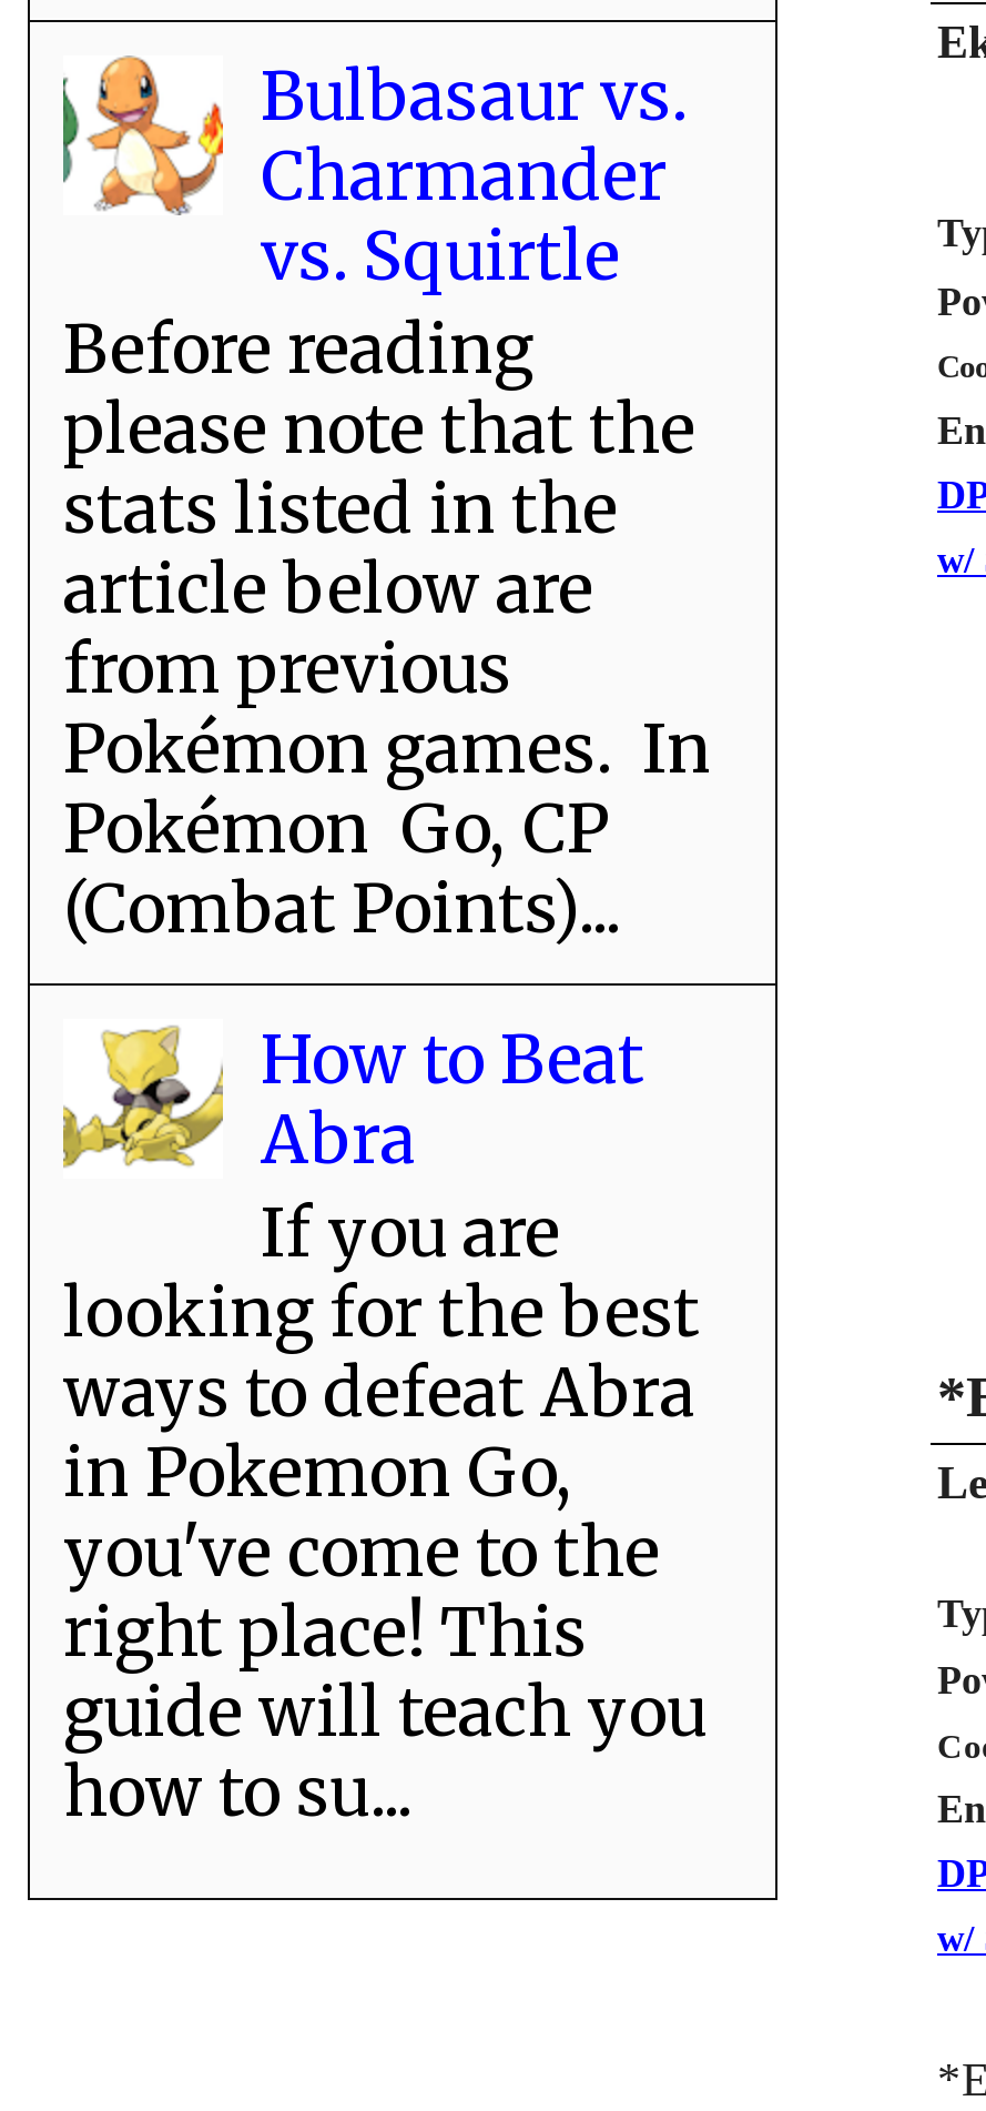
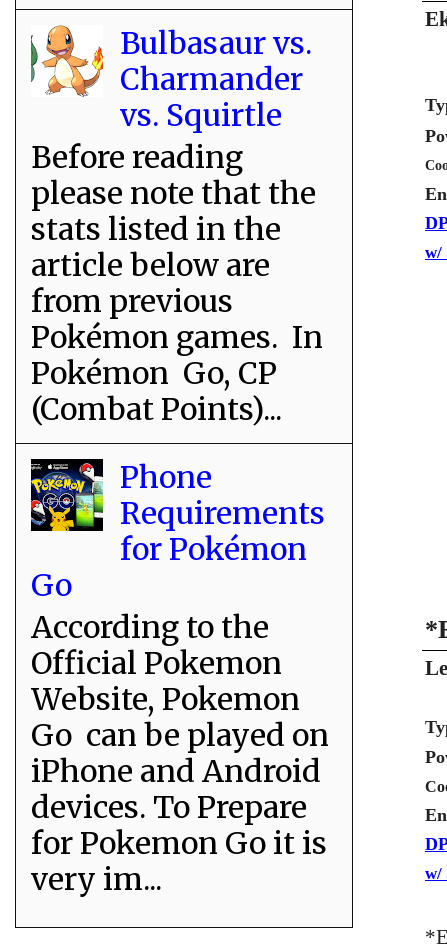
- [image]
- How to Beat
- Abra
- If you are
- looking for the best
- ways to defeat Abra
- in Pokemon Go,
- you've come to the
- right place! This
- guide will teach you
- how to su...
+ [image]
+ Phone
+ Requirements
+ for Pokémon
+ Go
+ According to the
+ Official Pokemon
+ Website, Pokemon
+ Go can be played on
+ iPhone and Android
+ devices. To Prepare
+ for Pokemon Go it is
+ very im...
